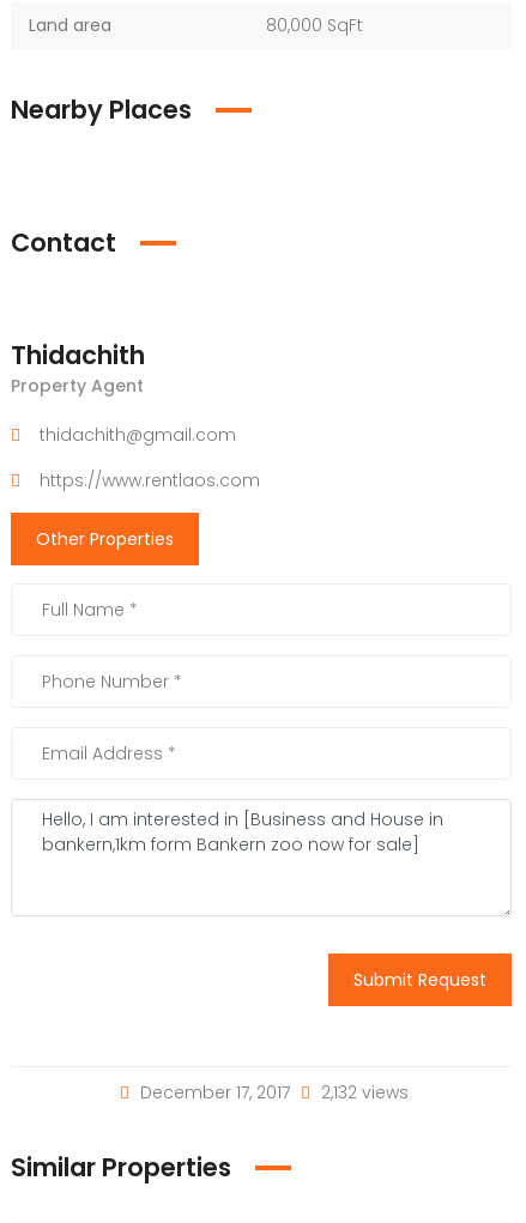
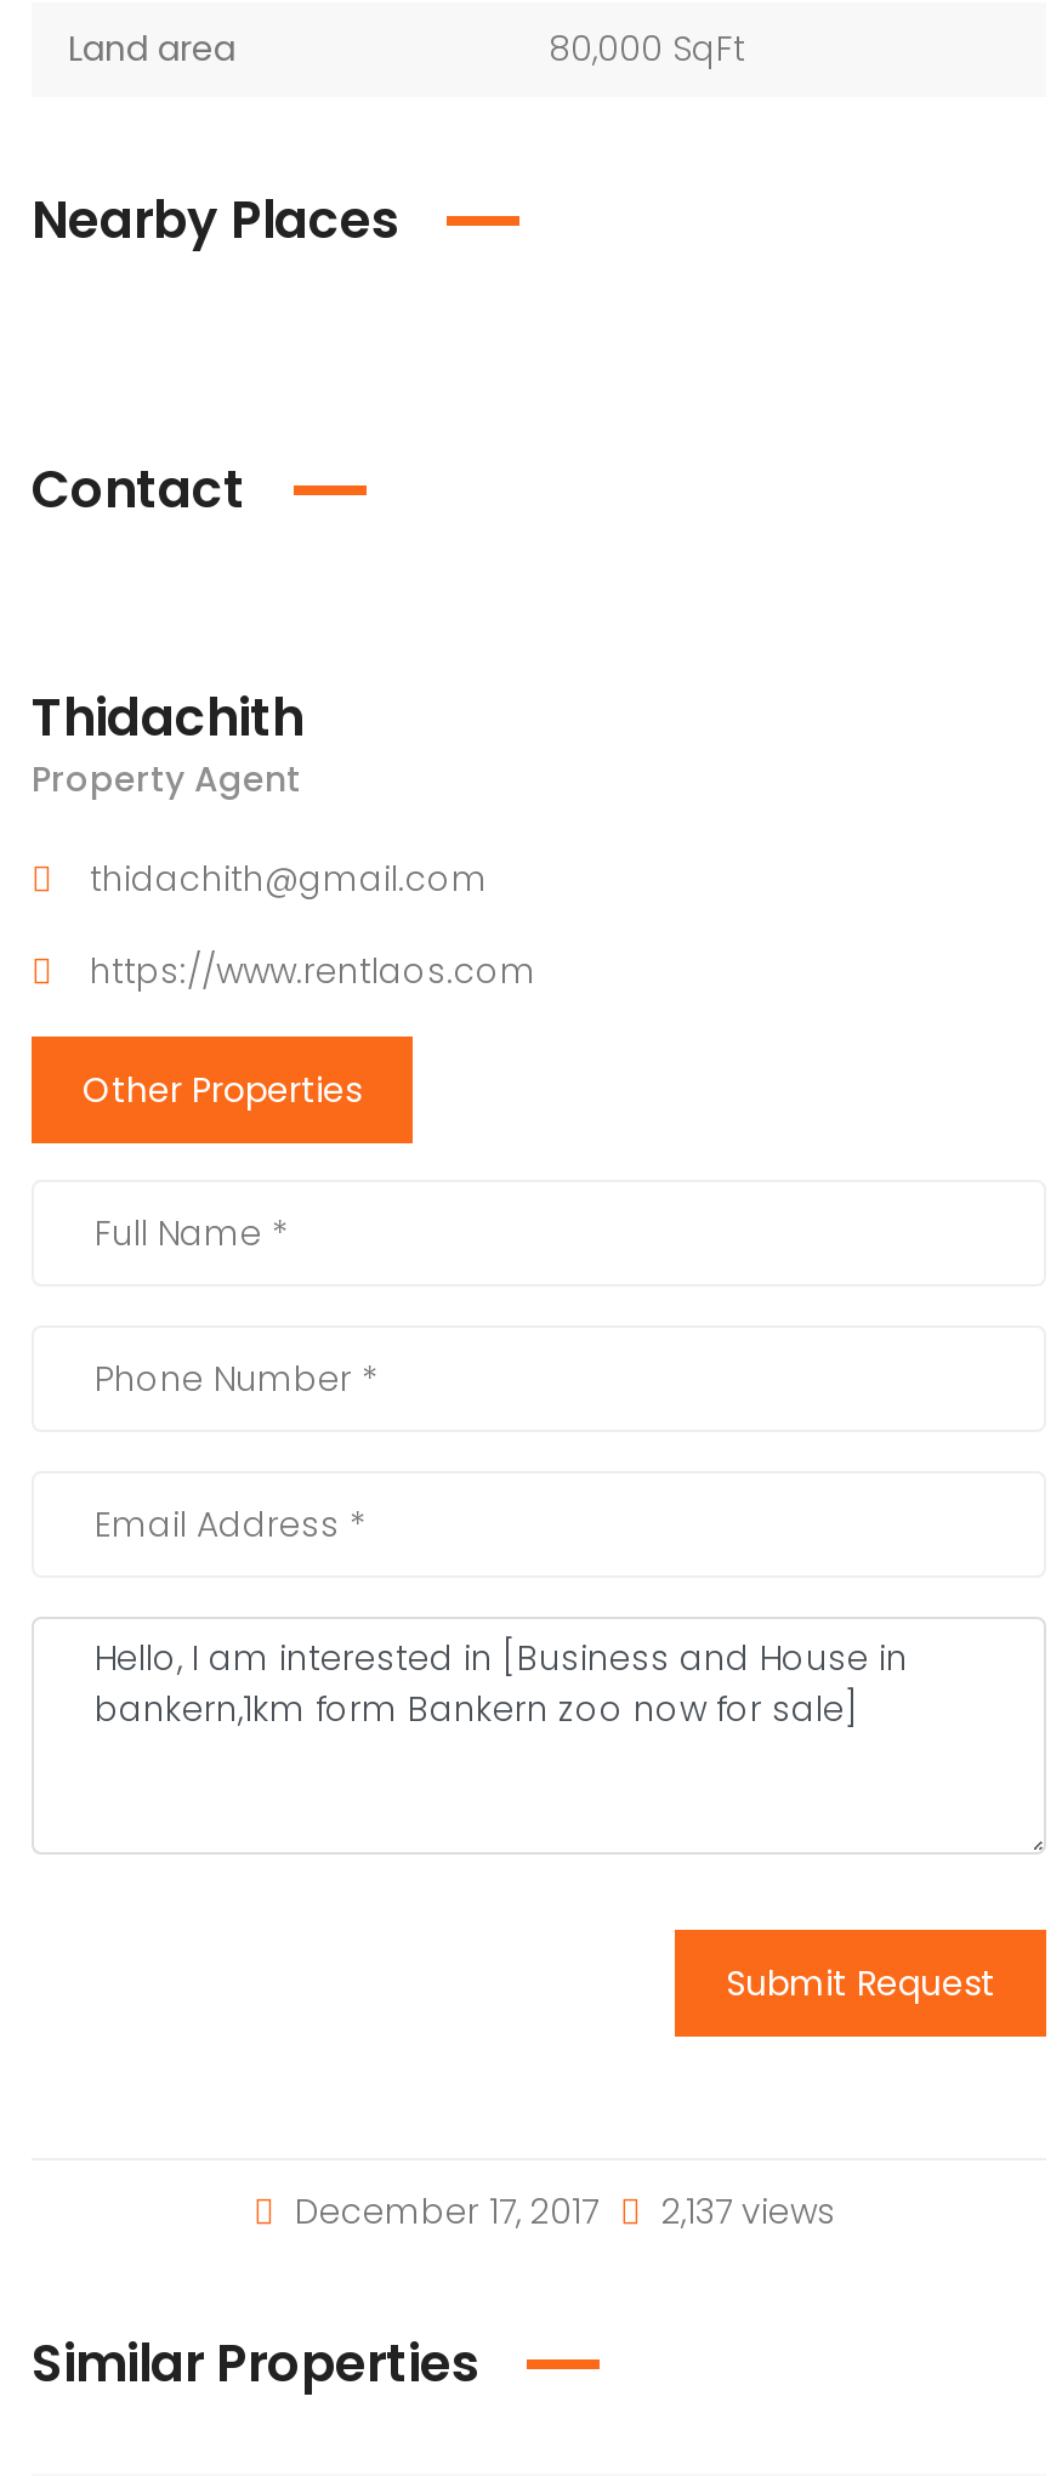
- December 17, 2017 2,132 views
+ December 17, 2017 2,137 views
